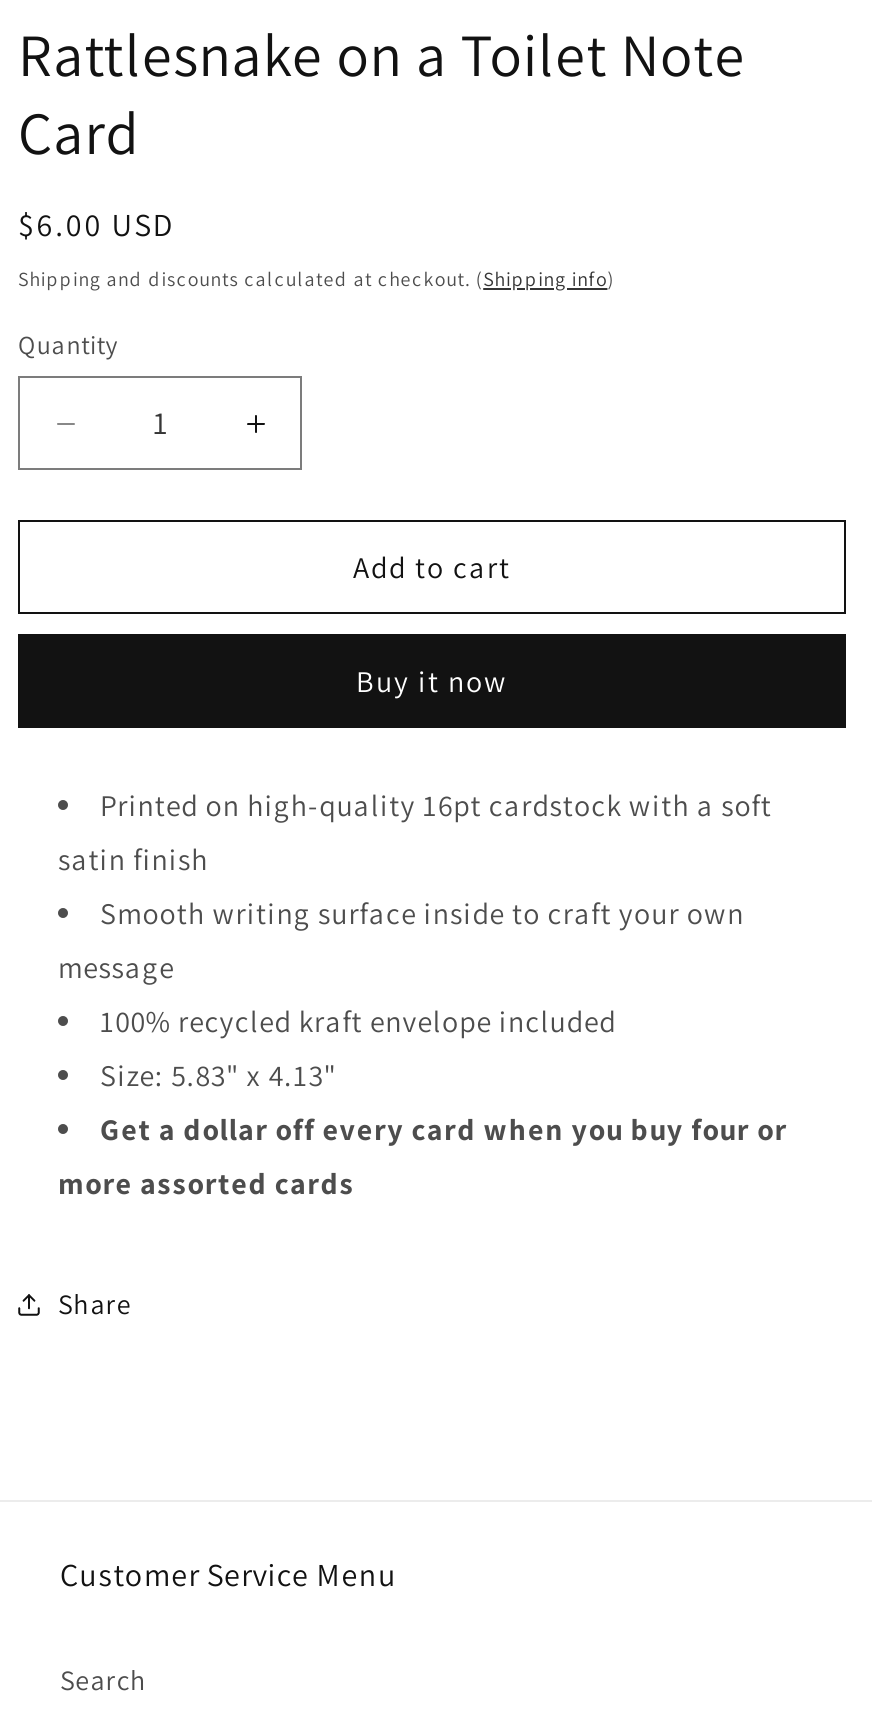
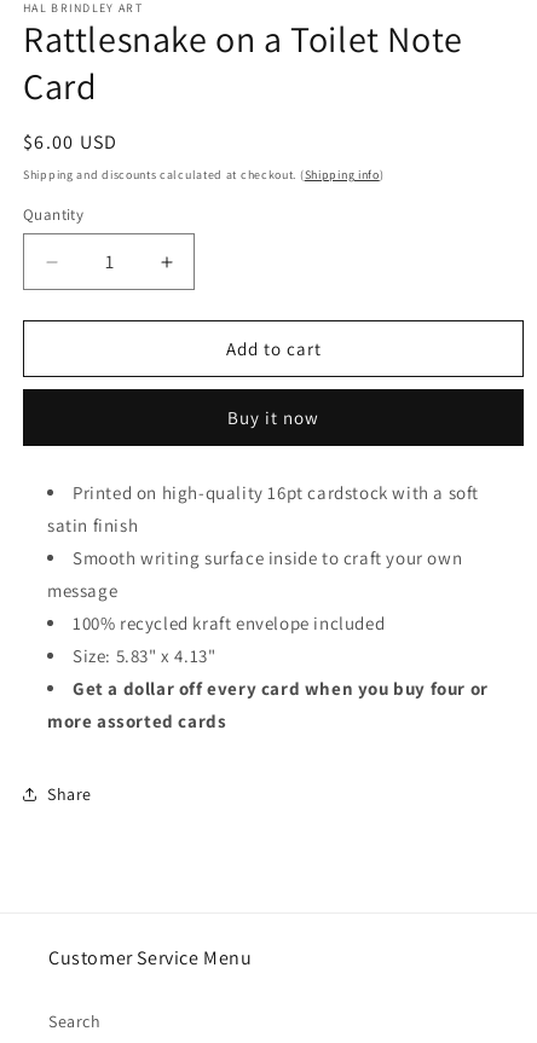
+ HAL BRINDLEY ART
